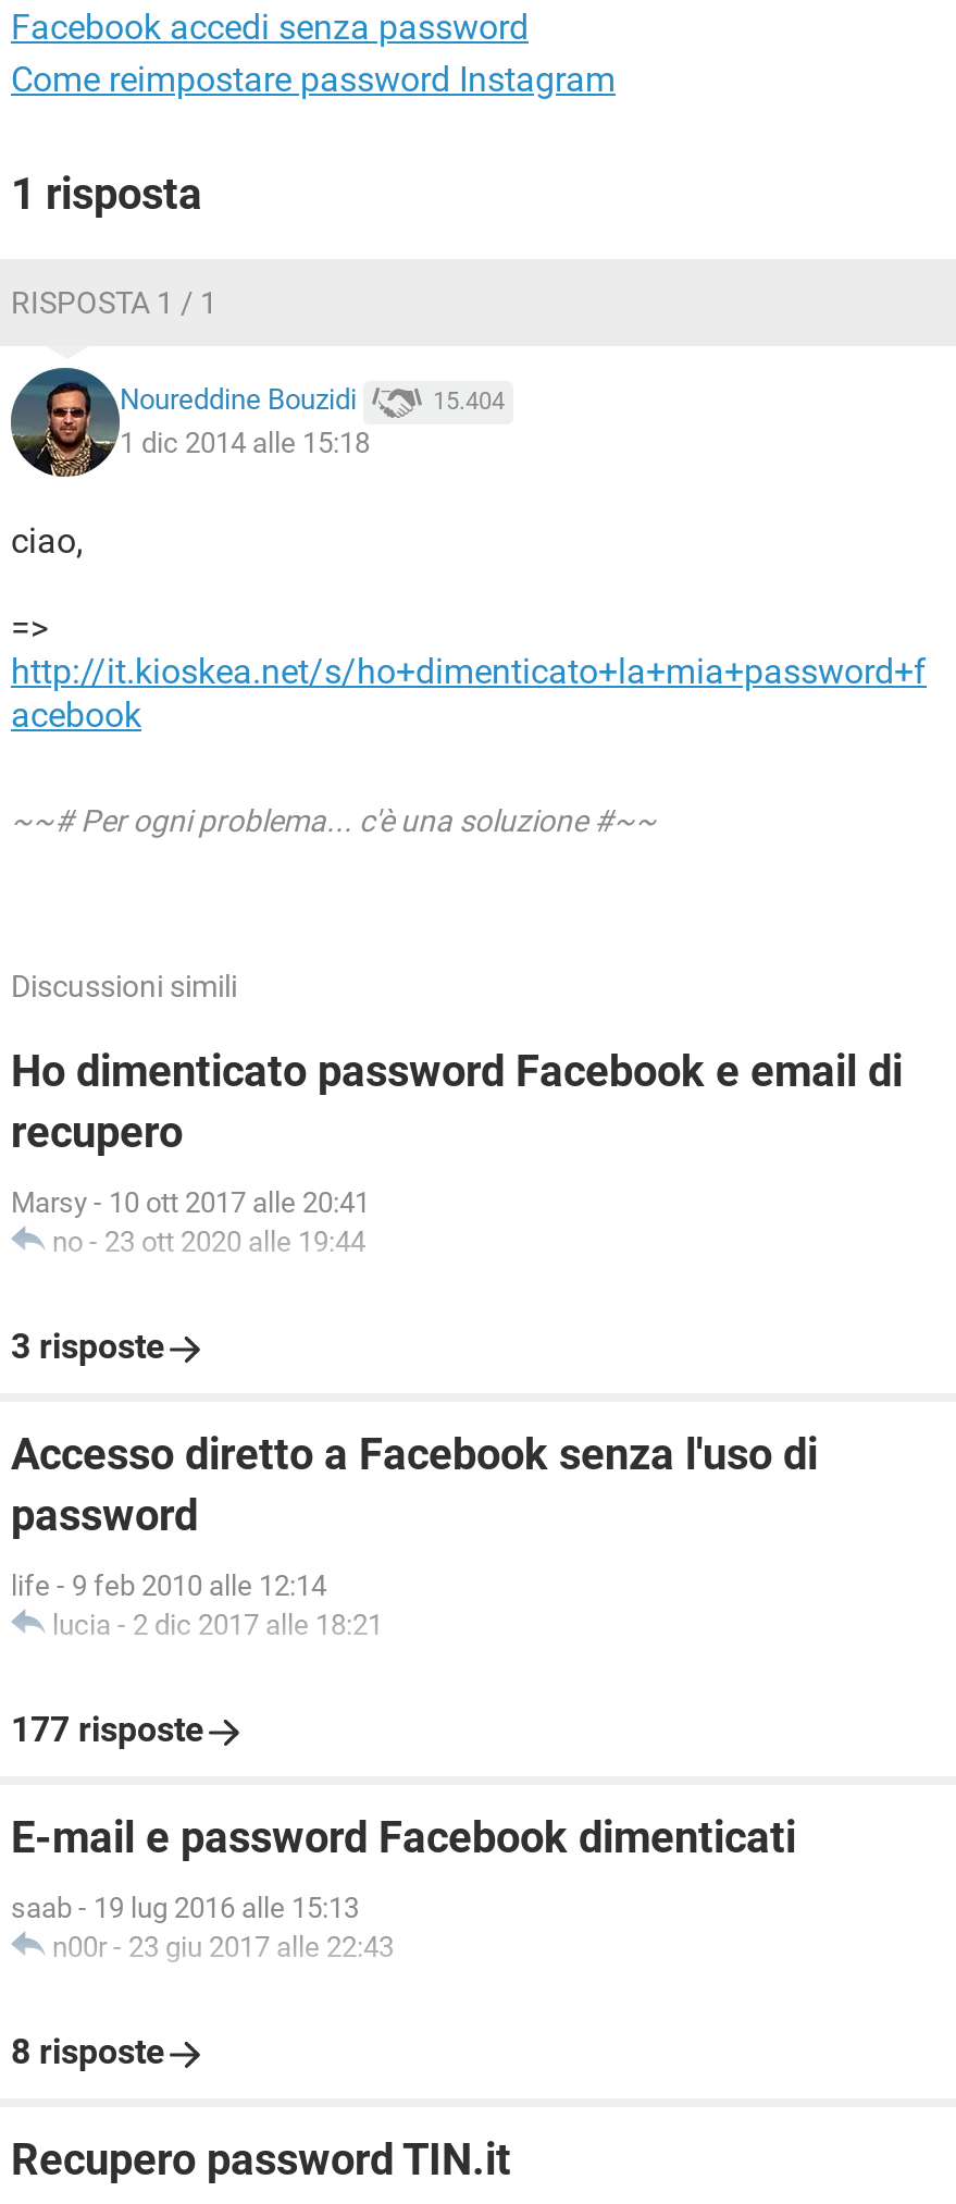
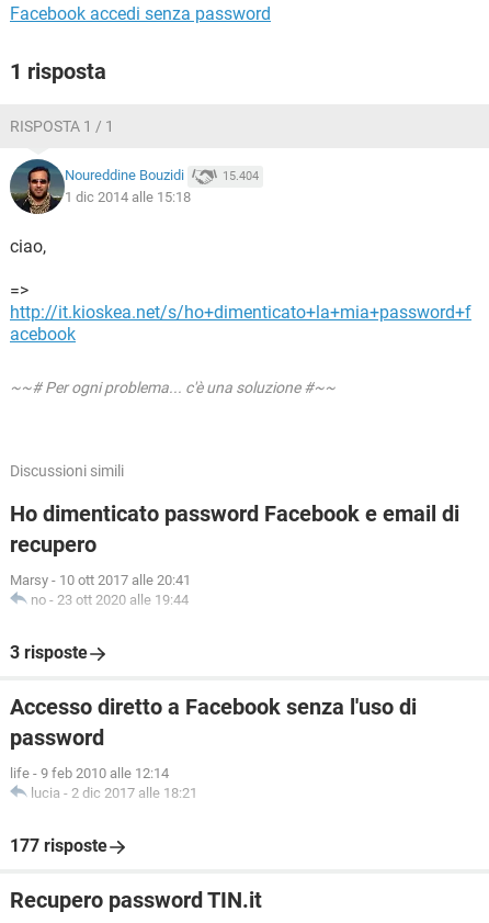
- Come reimpostare password Instagram

- E-mail e password Facebook dimenticati
- saab - 19 lug 2016 alle 15:13
- n00r- 23 giu 2017 alle 22:43
- 8 risposte
